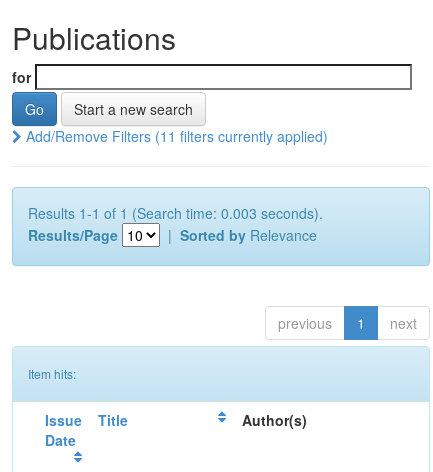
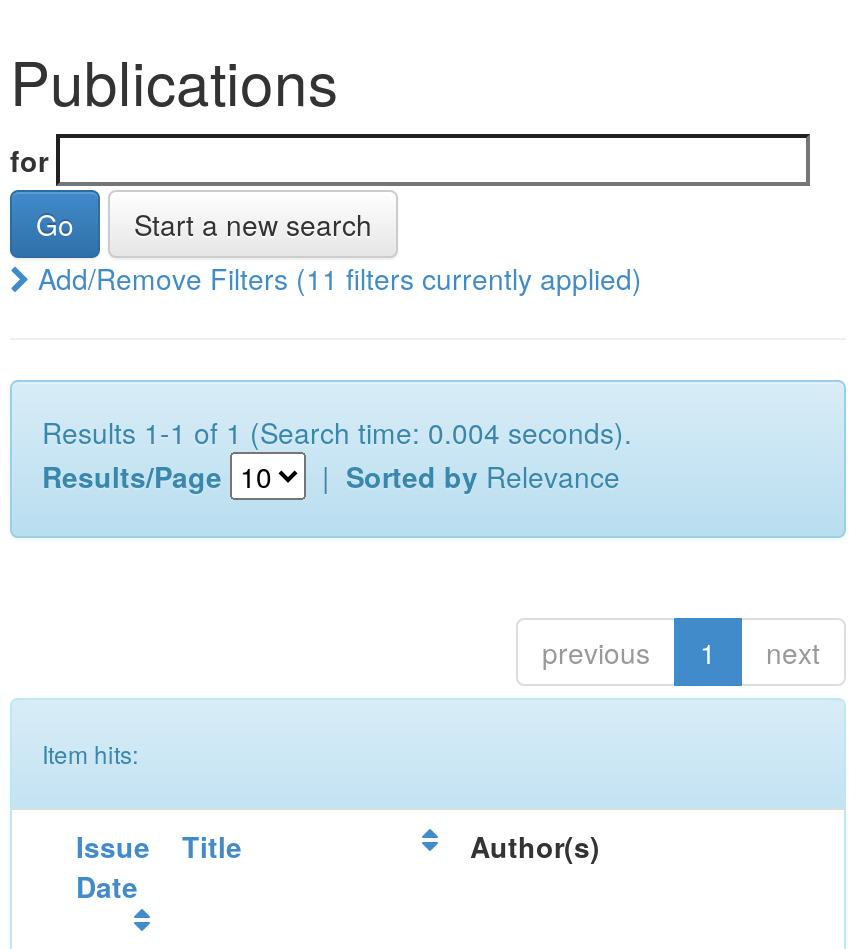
- Results 1-1 of 1 (Search time: 0.003 seconds).
+ Results 1-1 of 1 (Search time: 0.004 seconds).
